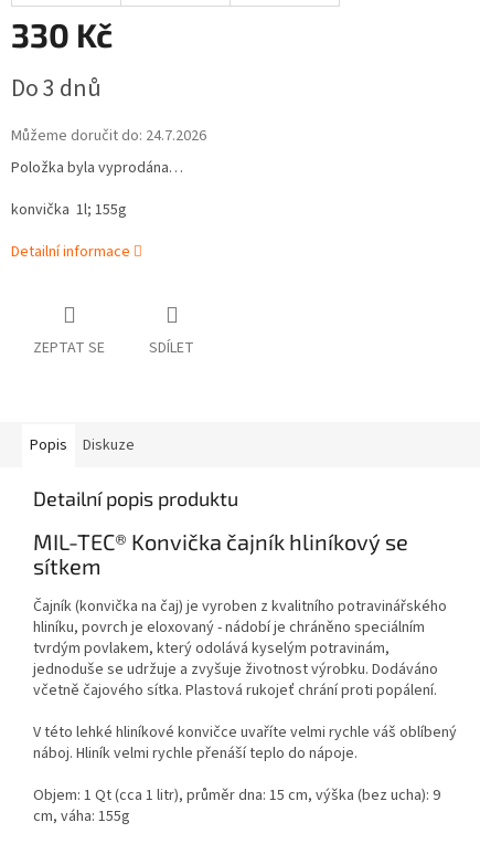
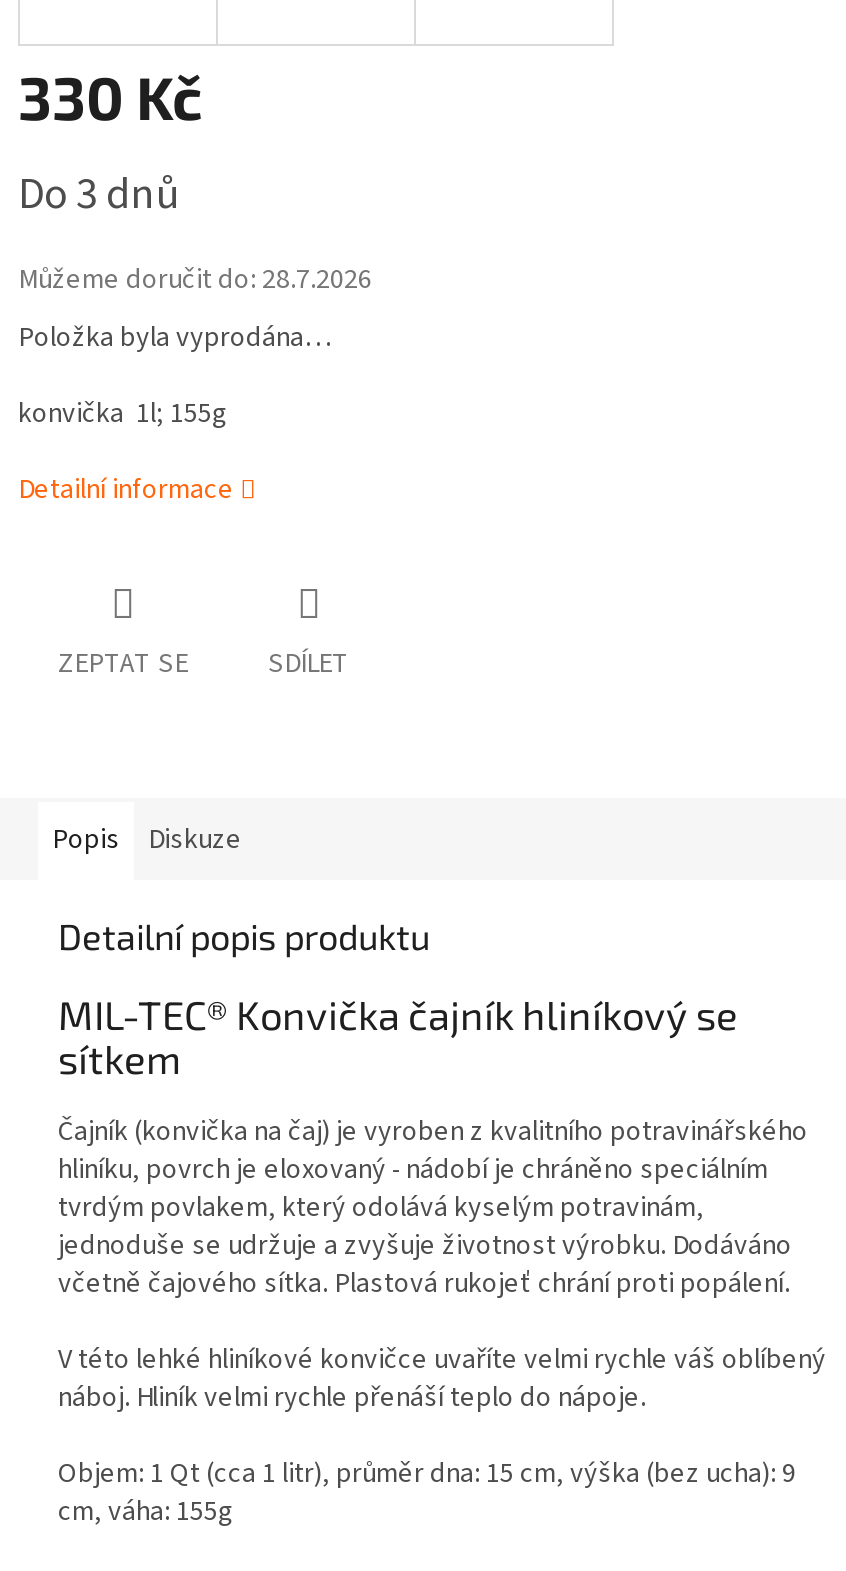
- Můžeme doručit do: 24.7.2026
+ Můžeme doručit do: 28.7.2026
